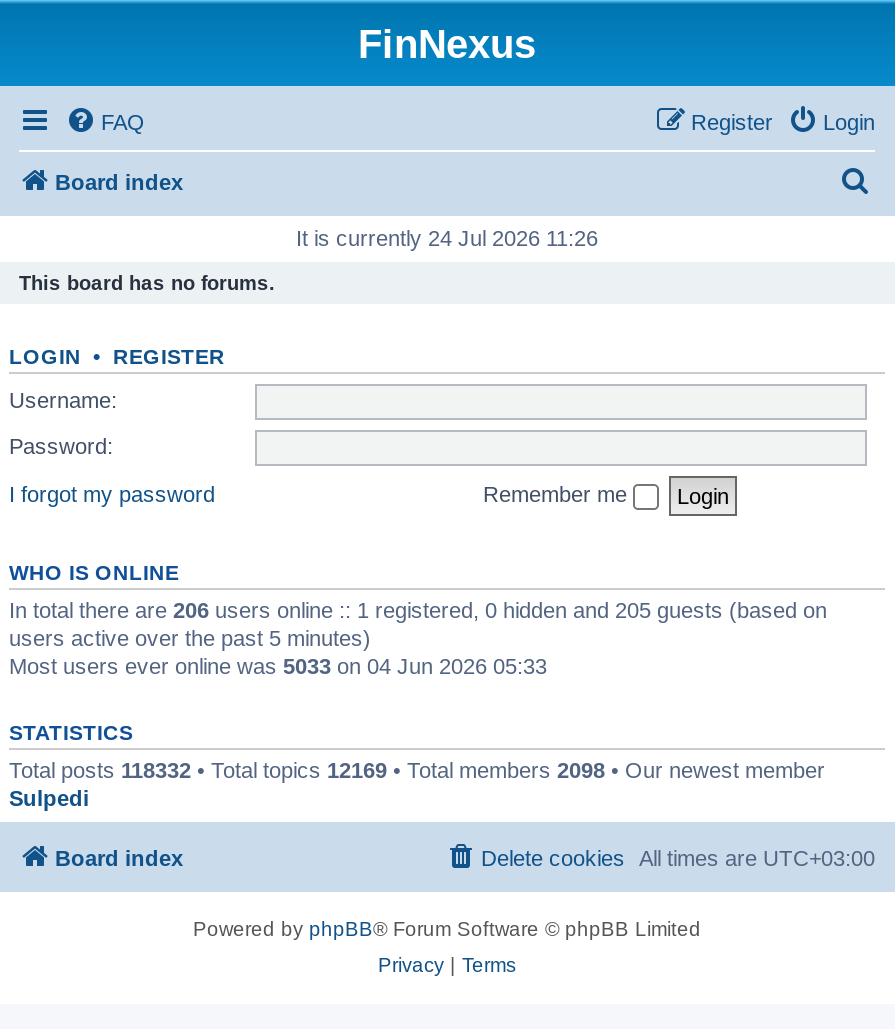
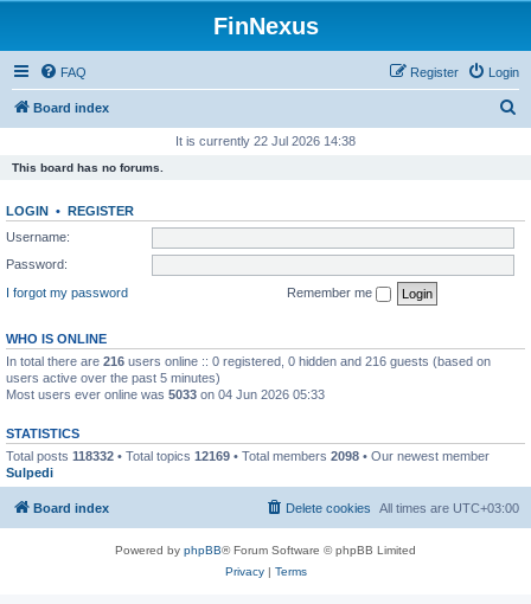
- It is currently 24 Jul 2026 11:26
+ It is currently 22 Jul 2026 14:38

- In total there are 206 users online :: 1 registered, 0 hidden and 205 guests (based on
+ In total there are 216 users online :: 0 registered, 0 hidden and 216 guests (based on
